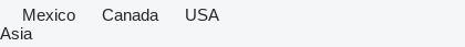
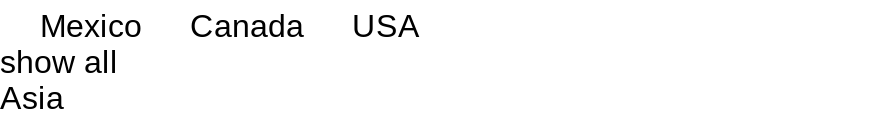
+ show all
